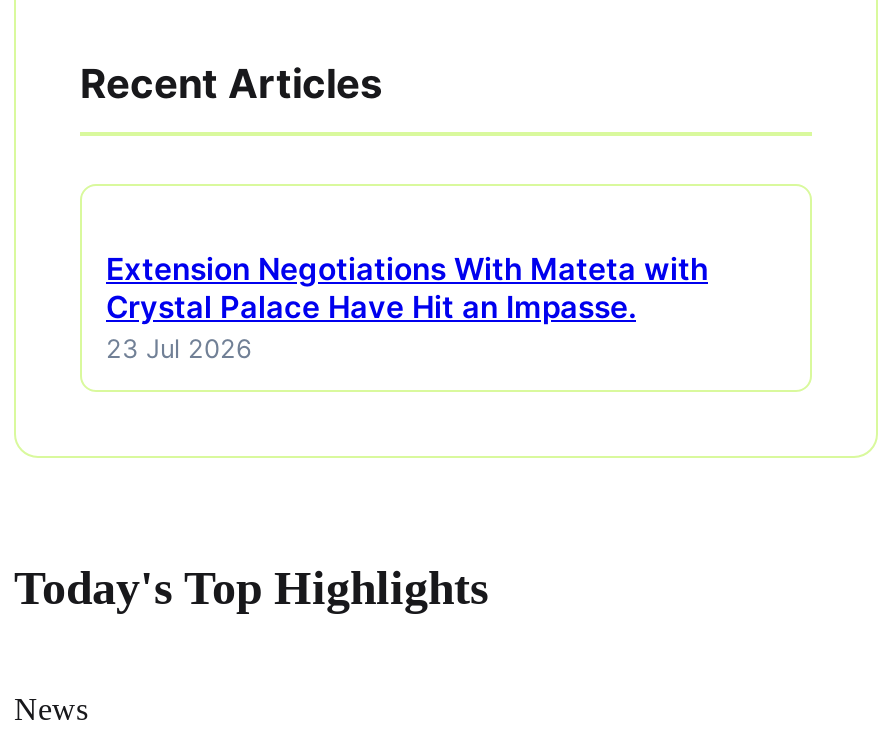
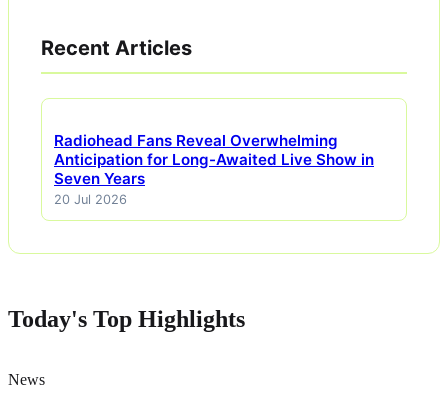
- Extension Negotiations With Mateta with
- Crystal Palace Have Hit an Impasse.
- 23 Jul 2026
+ Radiohead Fans Reveal Overwhelming
+ Anticipation for Long-Awaited Live Show in
+ Seven Years
+ 20 Jul 2026
